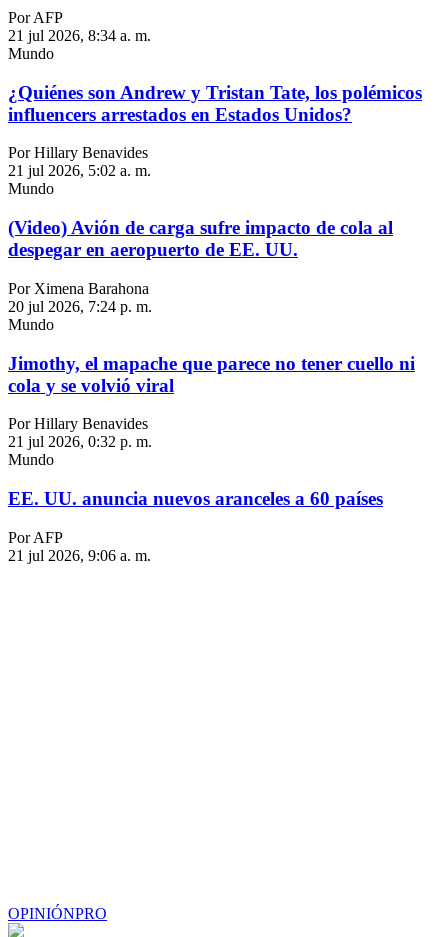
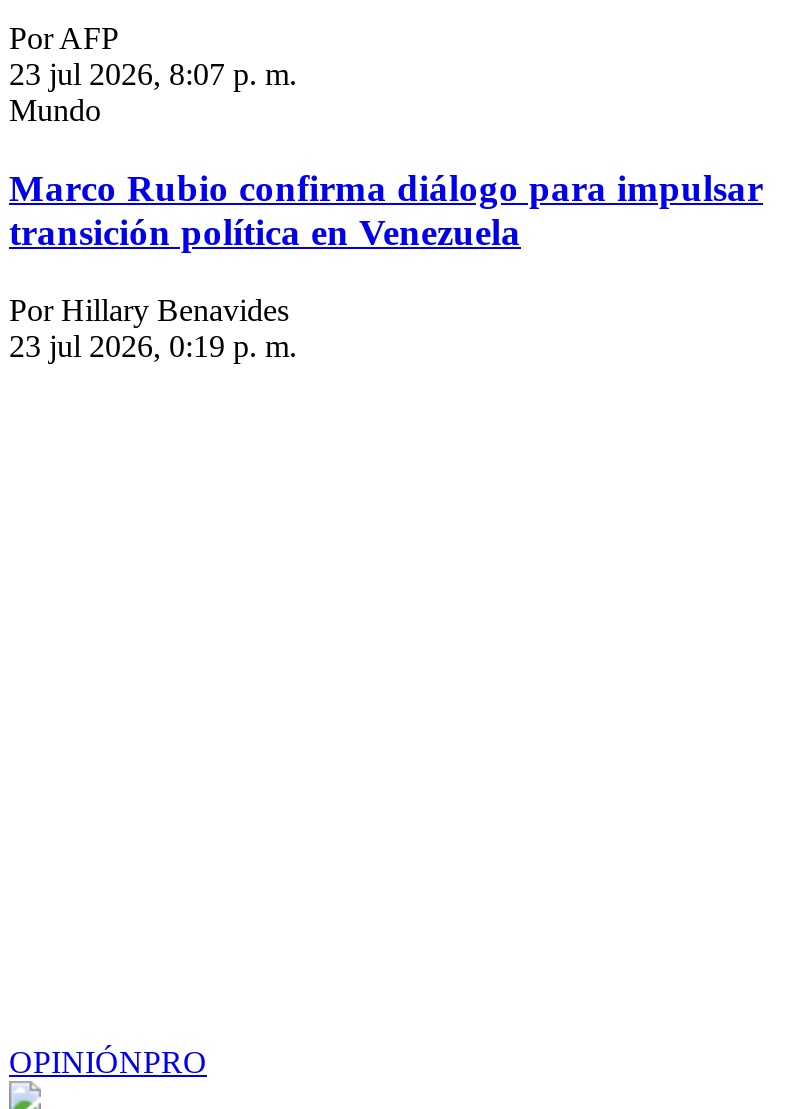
- 21 jul 2026, 8:34 a. m.
+ 23 jul 2026, 8:07 p. m.

- ¿Quiénes son Andrew y Tristan Tate, los polémicos
- influencers arrestados en Estados Unidos?
+ Marco Rubio confirma diálogo para impulsar
+ transición política en Venezuela

- 21 jul 2026, 5:02 a. m.
- Mundo
- (Video) Avión de carga sufre impacto de cola al
- despegar en aeropuerto de EE. UU.
- Por Ximena Barahona
- 20 jul 2026, 7:24 p. m.
- Mundo
- Jimothy, el mapache que parece no tener cuello ni
- cola y se volvió viral
- Por Hillary Benavides
- 21 jul 2026, 0:32 p. m.
- Mundo
- EE. UU. anuncia nuevos aranceles a 60 países
- Por AFP
- 21 jul 2026, 9:06 a. m.
+ 23 jul 2026, 0:19 p. m.
